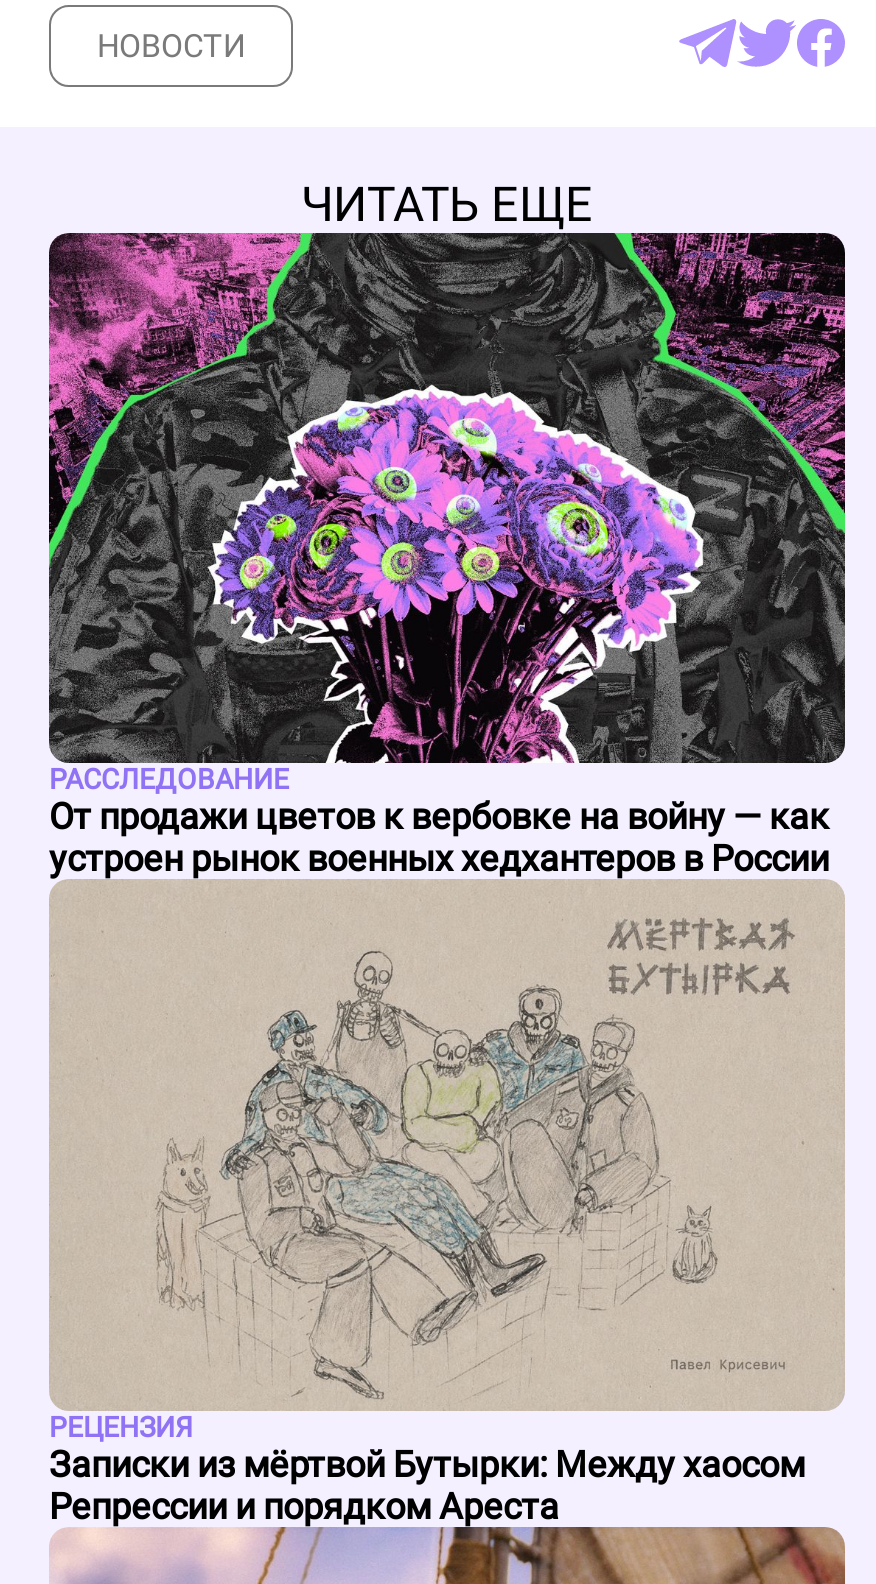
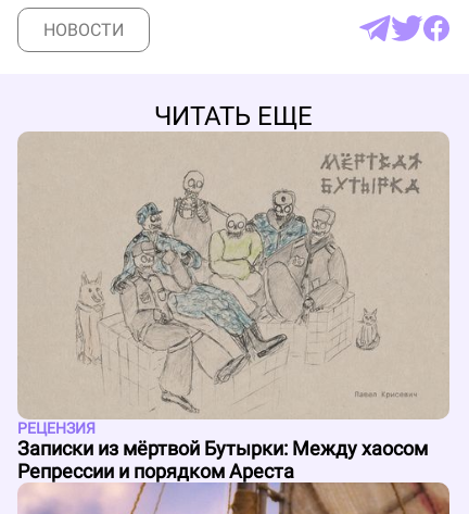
- [image]
- РАССЛЕДОВАНИЕ
- От продажи цветов к вербовке на войну — как
- устроен рынок военных хедхантеров в России
